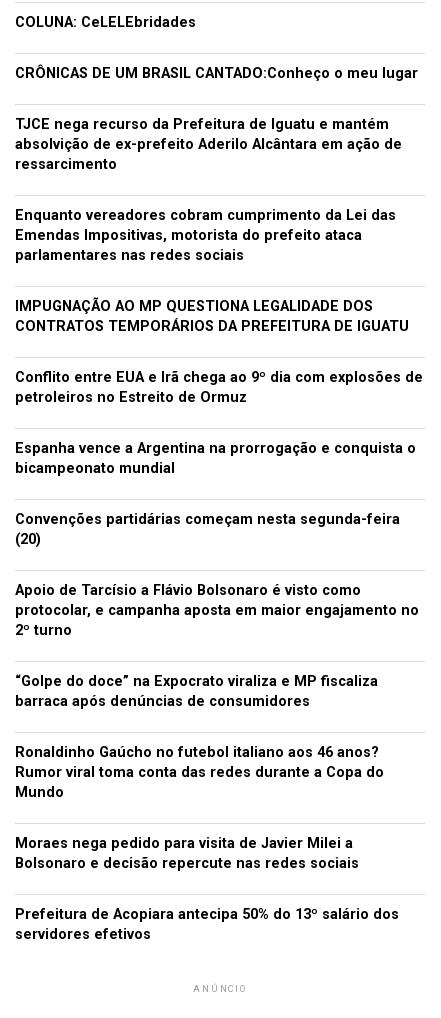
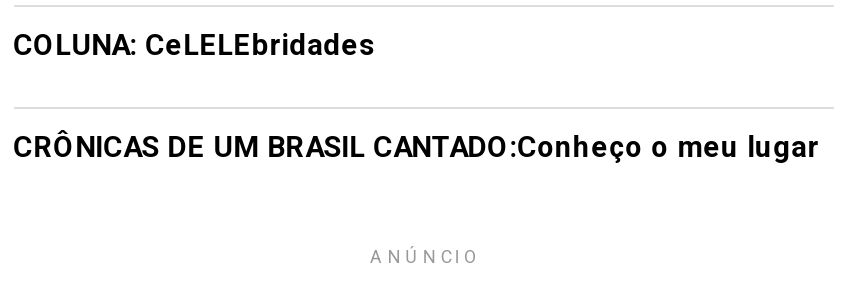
- TJCE nega recurso da Prefeitura de Iguatu e mantém
- absolvição de ex-prefeito Aderilo Alcântara em ação de
- ressarcimento
- Enquanto vereadores cobram cumprimento da Lei das
- Emendas Impositivas, motorista do prefeito ataca
- parlamentares nas redes sociais
- IMPUGNAÇÃO AO MP QUESTIONA LEGALIDADE DOS
- CONTRATOS TEMPORÁRIOS DA PREFEITURA DE IGUATU
- Conflito entre EUA e Irã chega ao 9º dia com explosões de
- petroleiros no Estreito de Ormuz
- Espanha vence a Argentina na prorrogação e conquista o
- bicampeonato mundial
- Convenções partidárias começam nesta segunda-feira
- (20)
- Apoio de Tarcísio a Flávio Bolsonaro é visto como
- protocolar, e campanha aposta em maior engajamento no
- 2º turno
- “Golpe do doce” na Expocrato viraliza e MP fiscaliza
- barraca após denúncias de consumidores
- Ronaldinho Gaúcho no futebol italiano aos 46 anos?
- Rumor viral toma conta das redes durante a Copa do
- Mundo
- Moraes nega pedido para visita de Javier Milei a
- Bolsonaro e decisão repercute nas redes sociais
- Prefeitura de Acopiara antecipa 50% do 13º salário dos
- servidores efetivos
